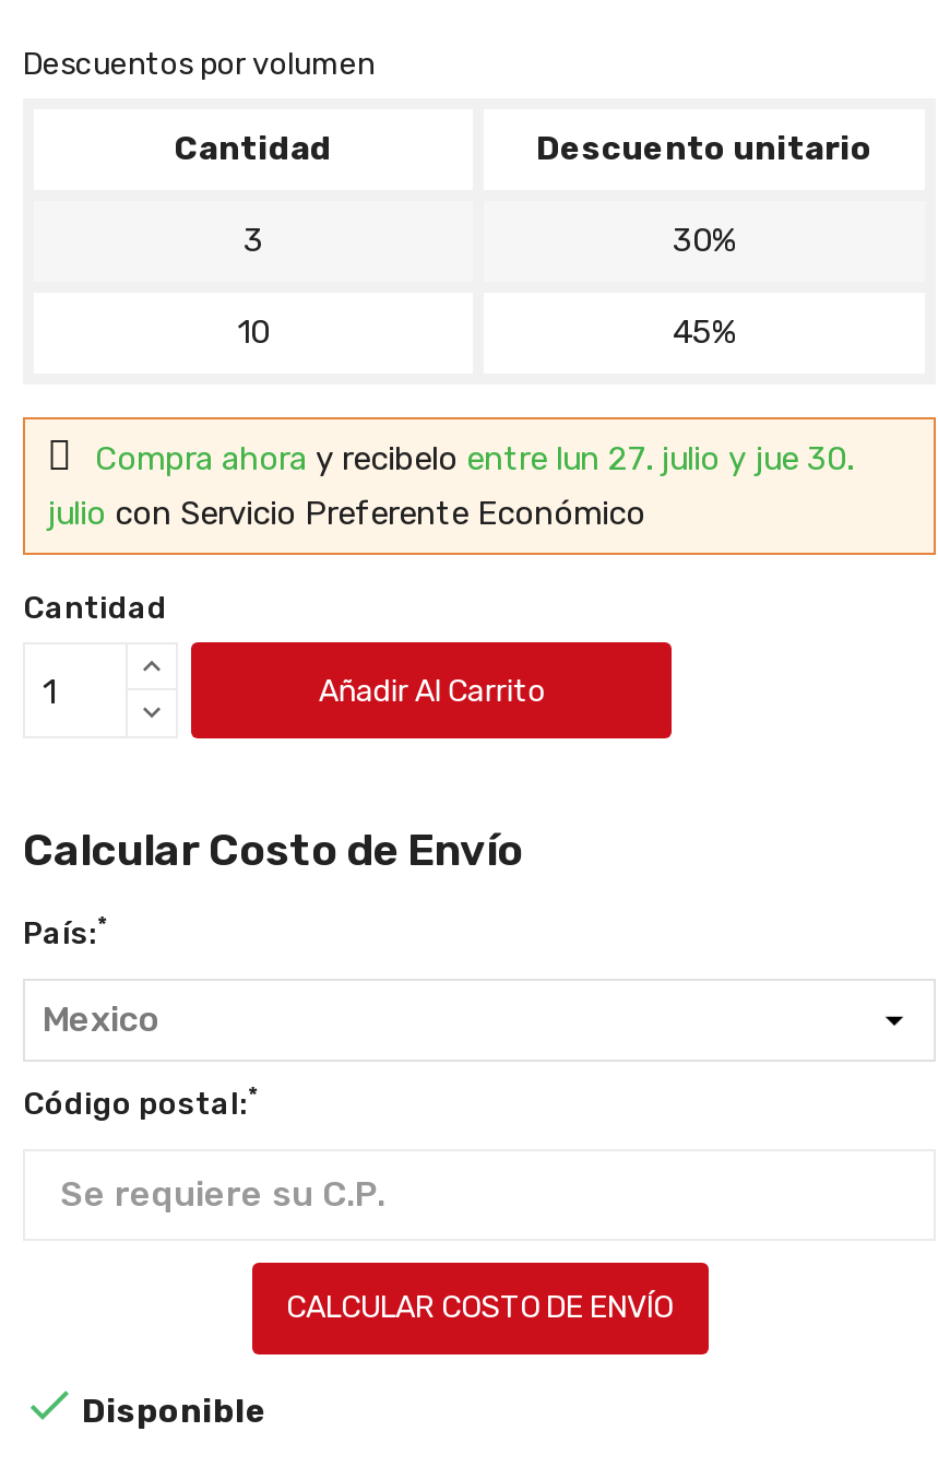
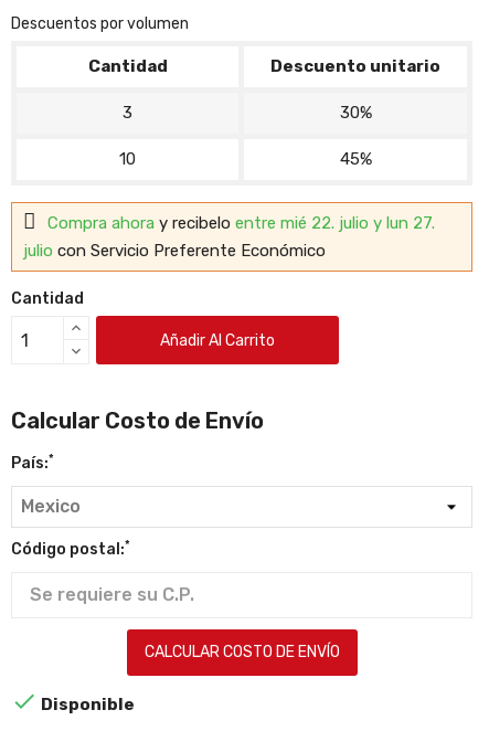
- Compra ahora y recibelo entre lun 27. julio y jue 30.
+ Compra ahora y recibelo entre mié 22. julio y lun 27.
